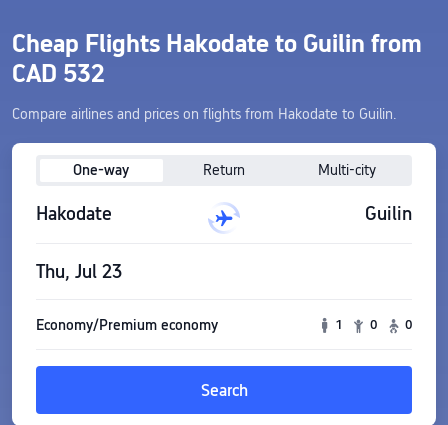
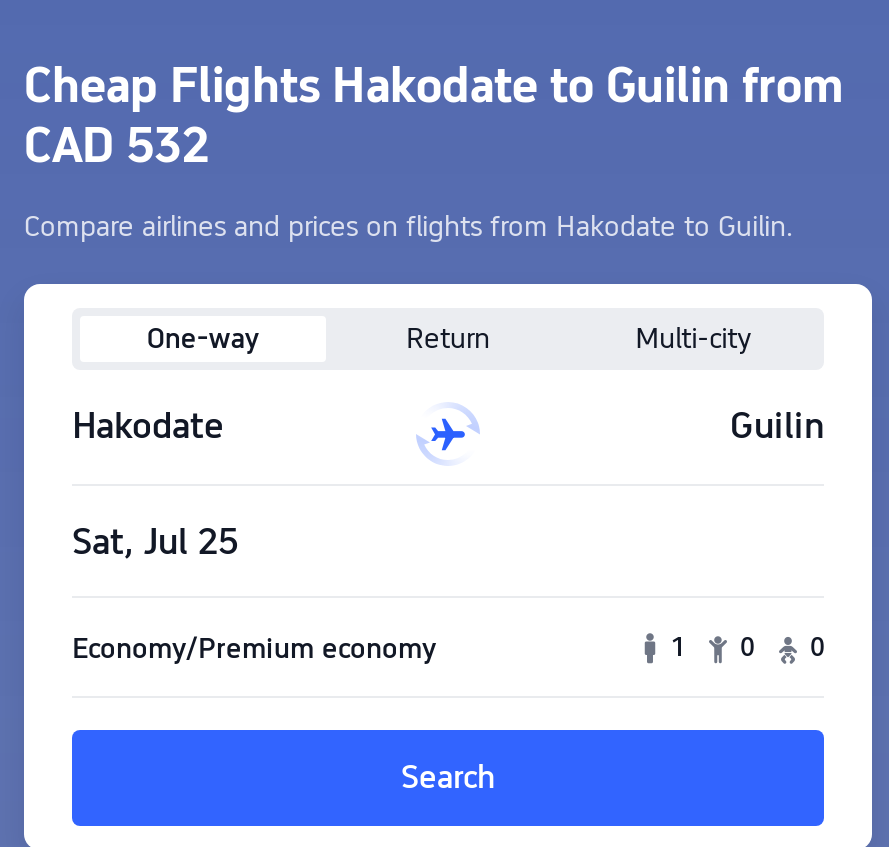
- Thu, Jul 23
+ Sat, Jul 25
